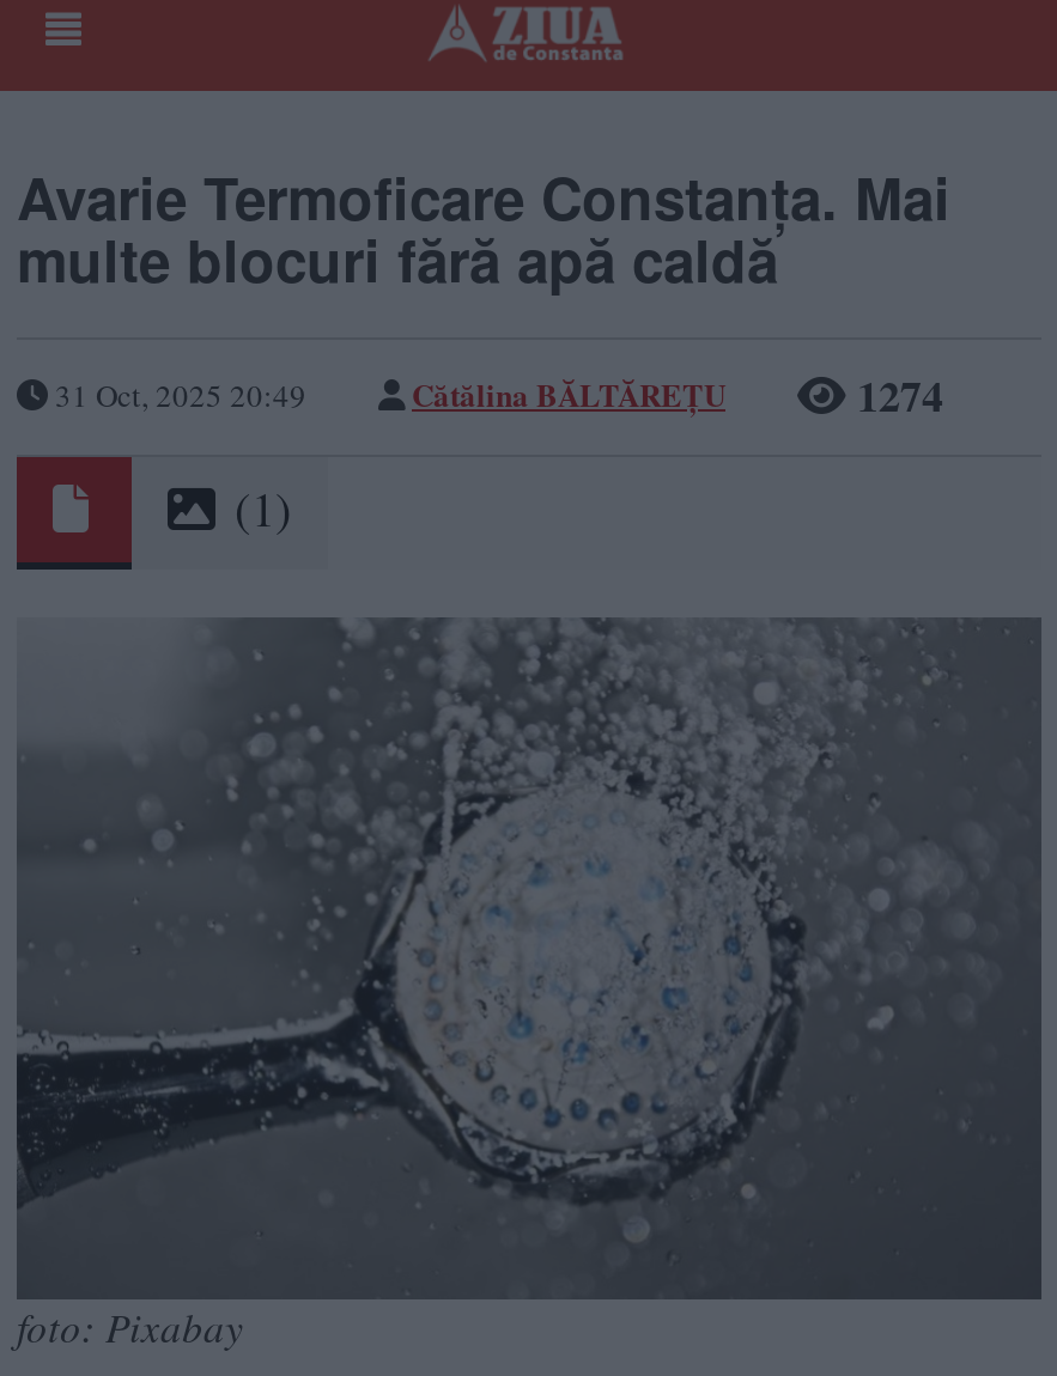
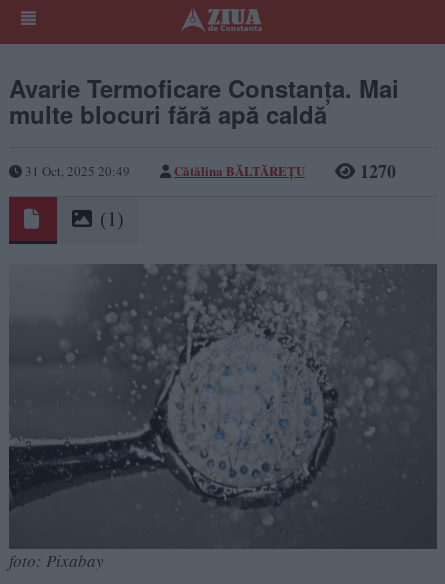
- 1274
+ 1270
